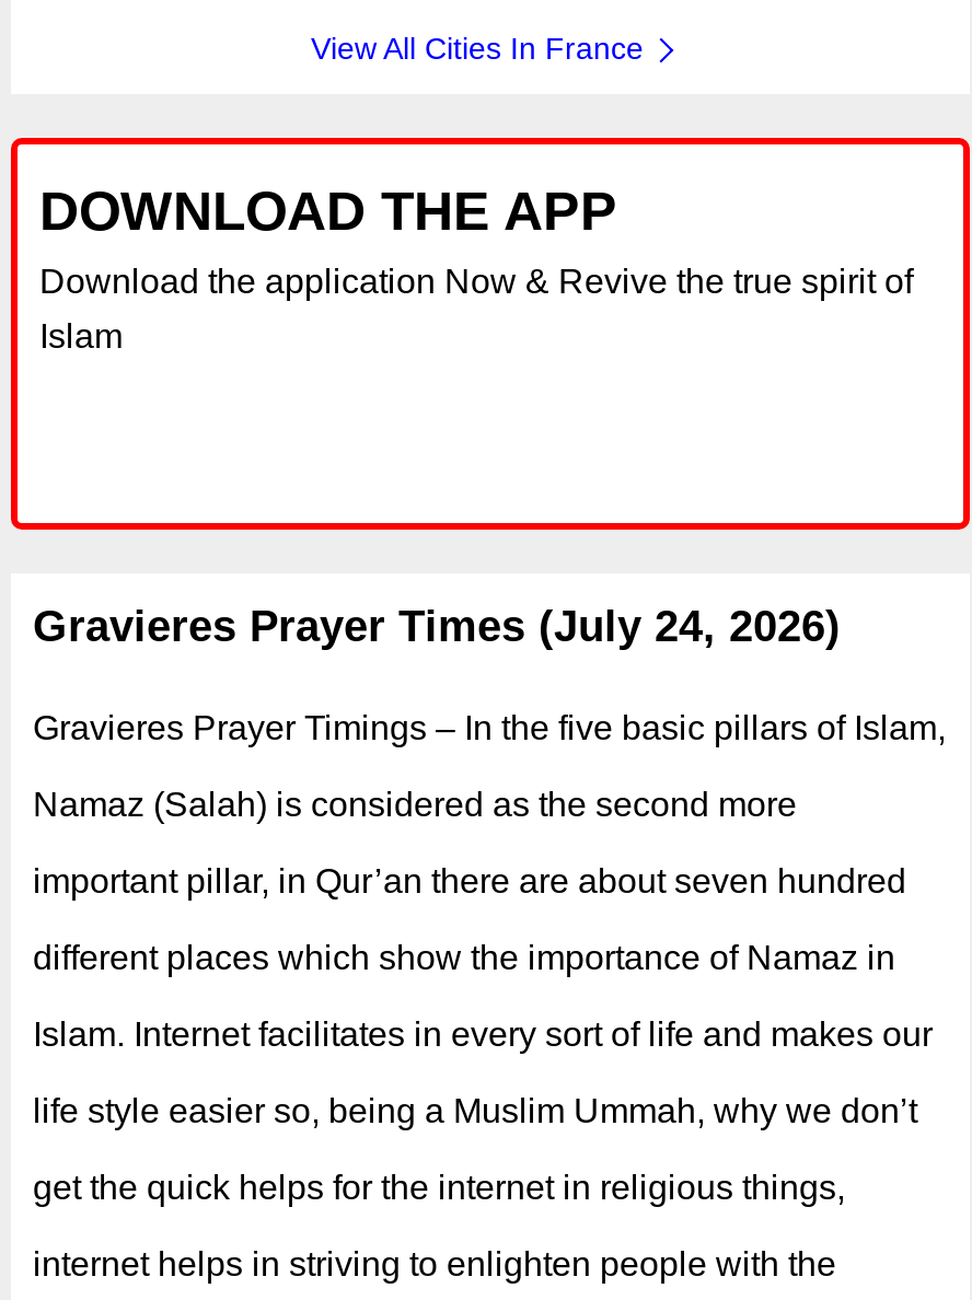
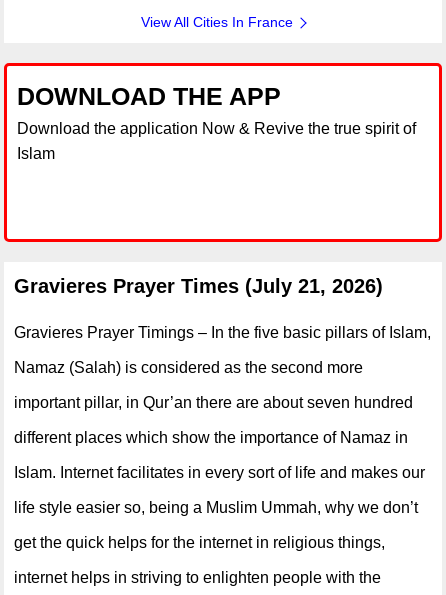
- Gravieres Prayer Times (July 24, 2026)
+ Gravieres Prayer Times (July 21, 2026)
